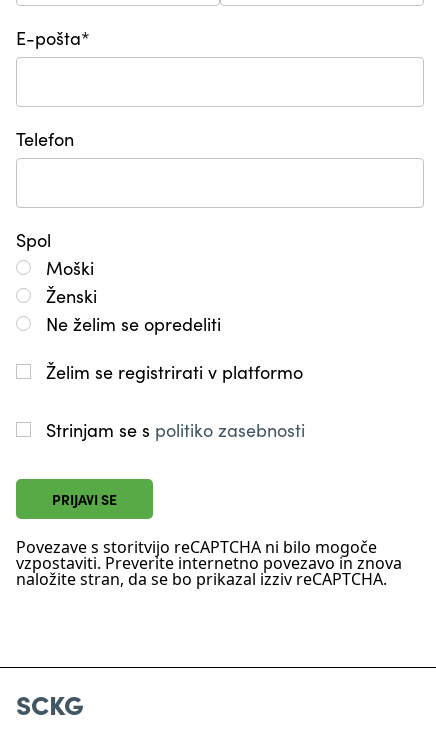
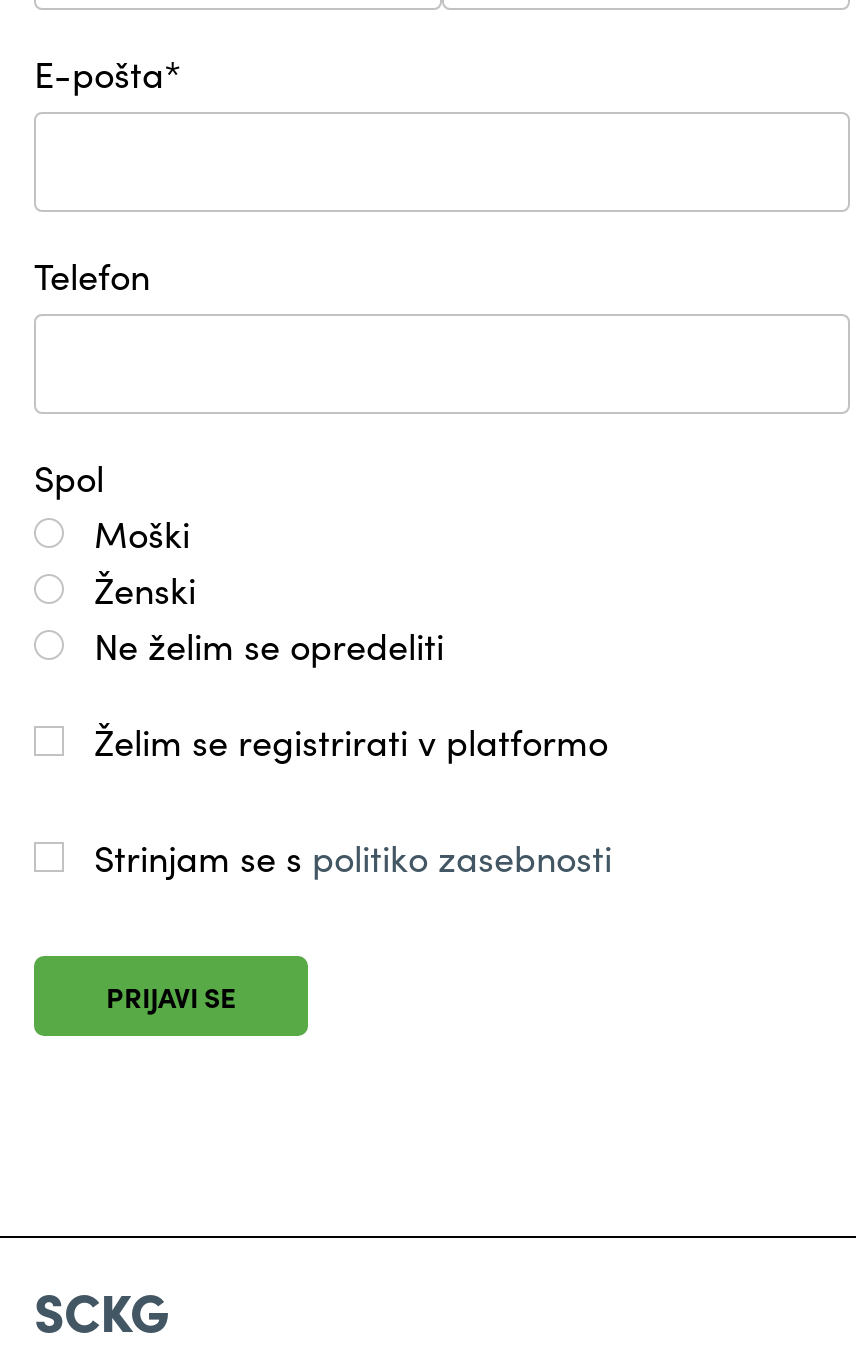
- Povezave s storitvijo reCAPTCHA ni bilo mogoče
- vzpostaviti. Preverite internetno povezavo in znova
- naložite stran, da se bo prikazal izziv reCAPTCHA.
